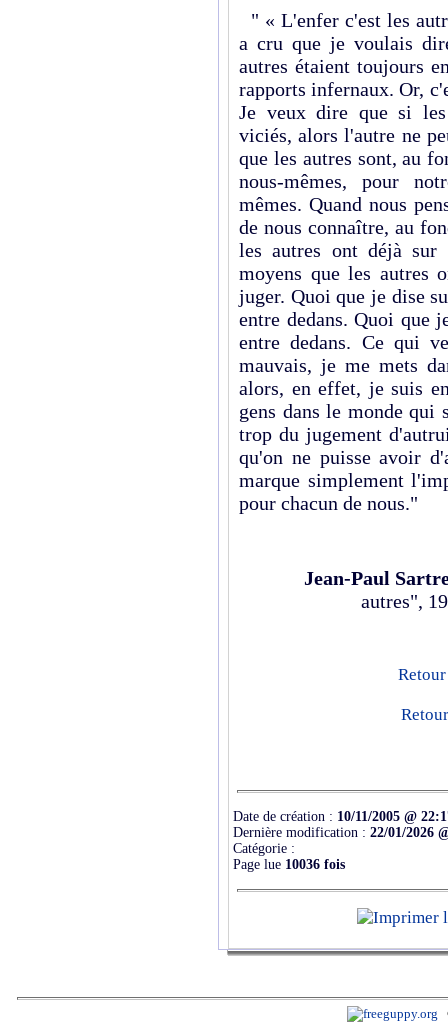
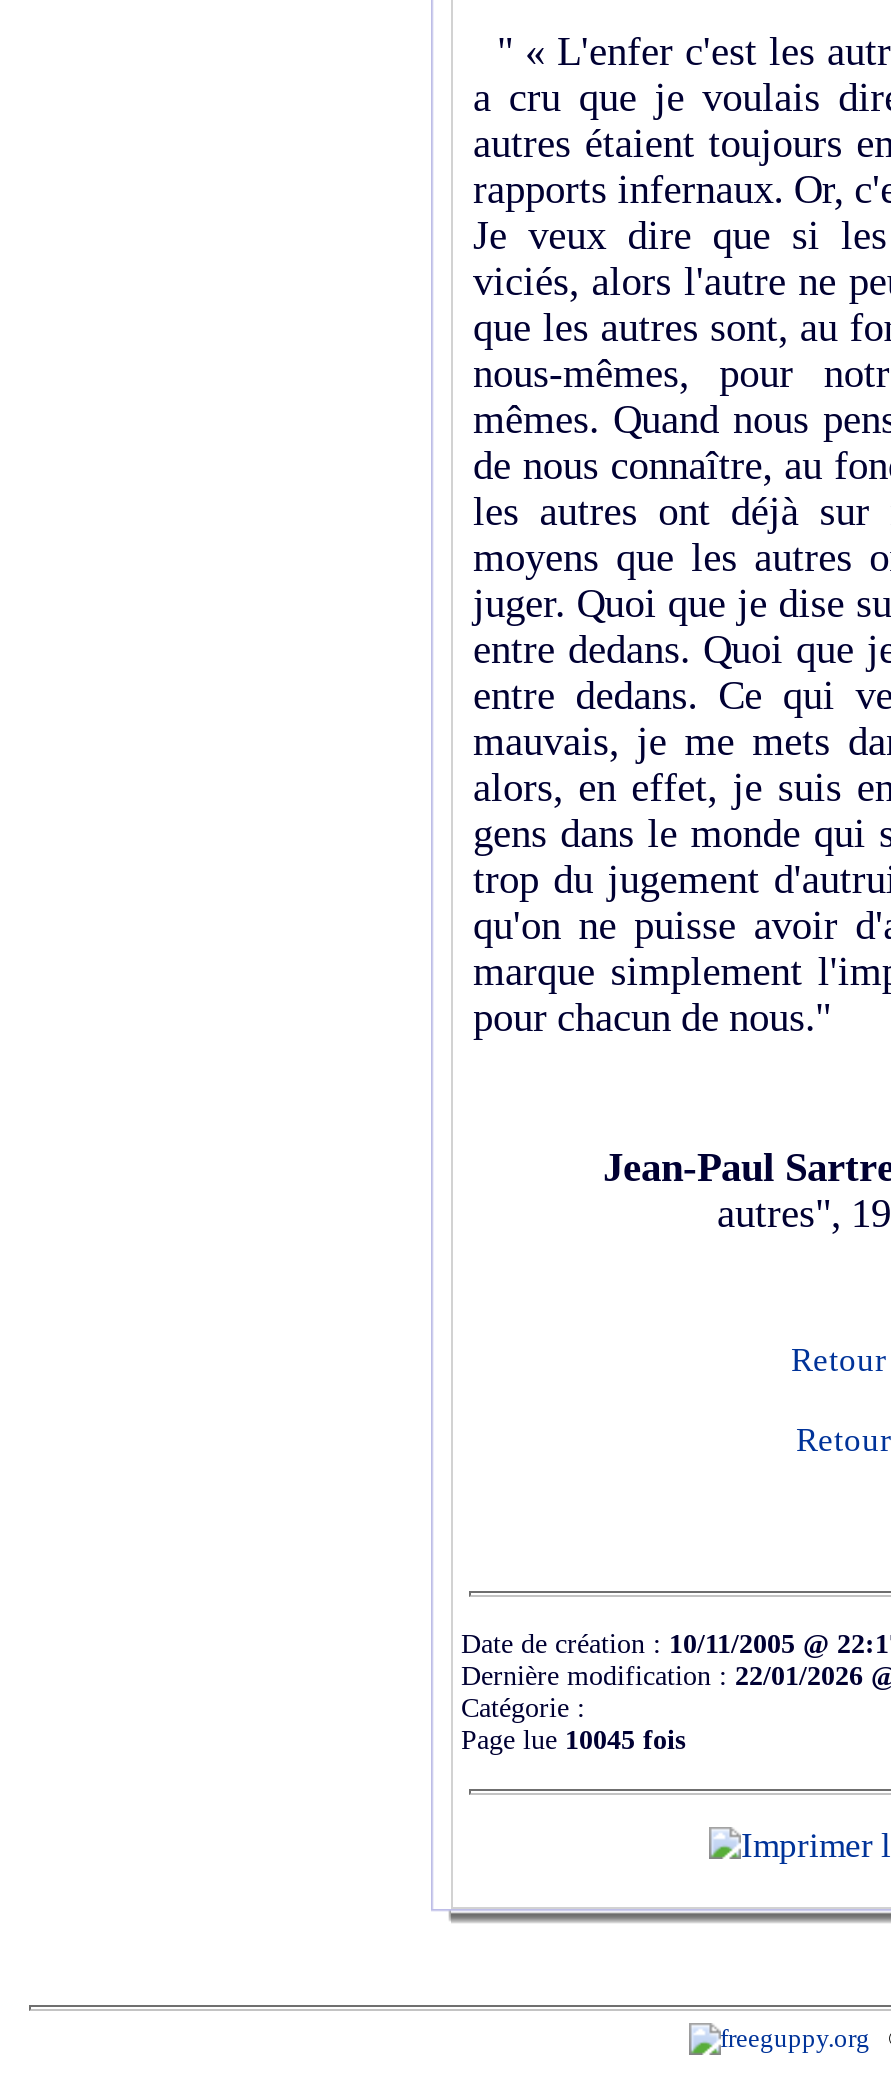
- Page lue 10036 fois
+ Page lue 10045 fois
